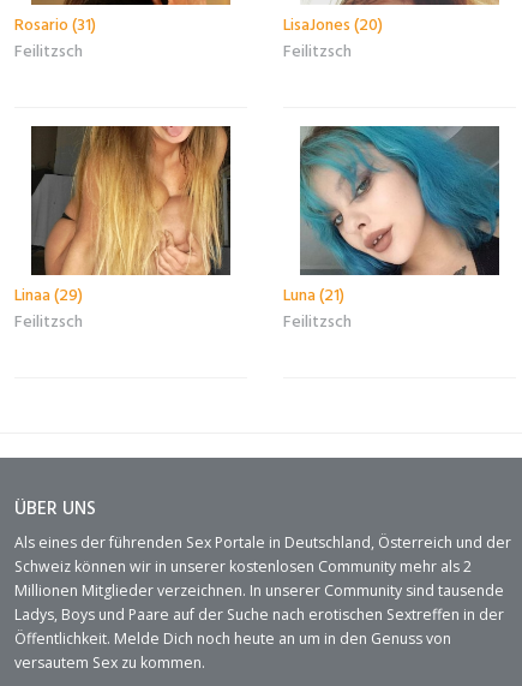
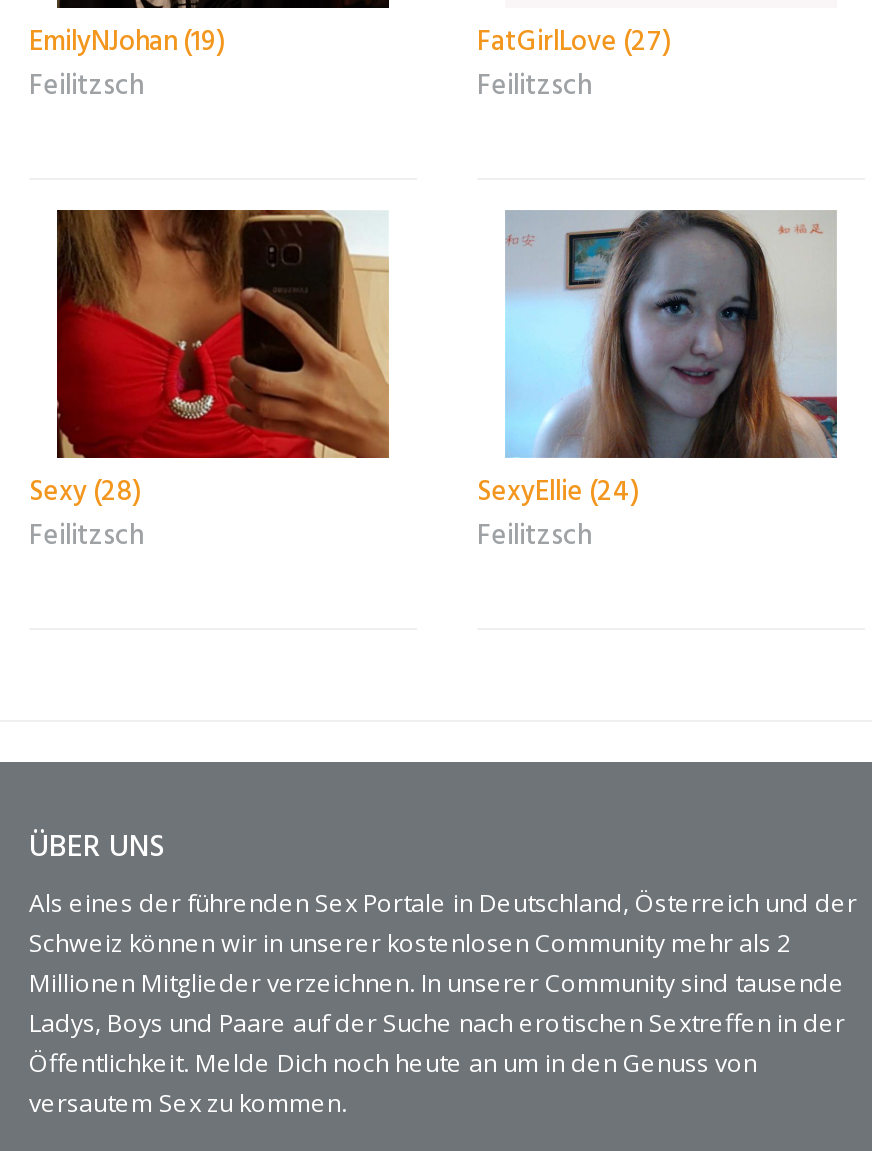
- Rosario (31)
+ EmilyNJohan (19)

- LisaJones (20)
+ FatGirlLove (27)

- [image]
- Linaa (29)
+ [image]
+ Sexy (28)

- [image]
- Luna (21)
+ [image]
+ SexyEllie (24)
